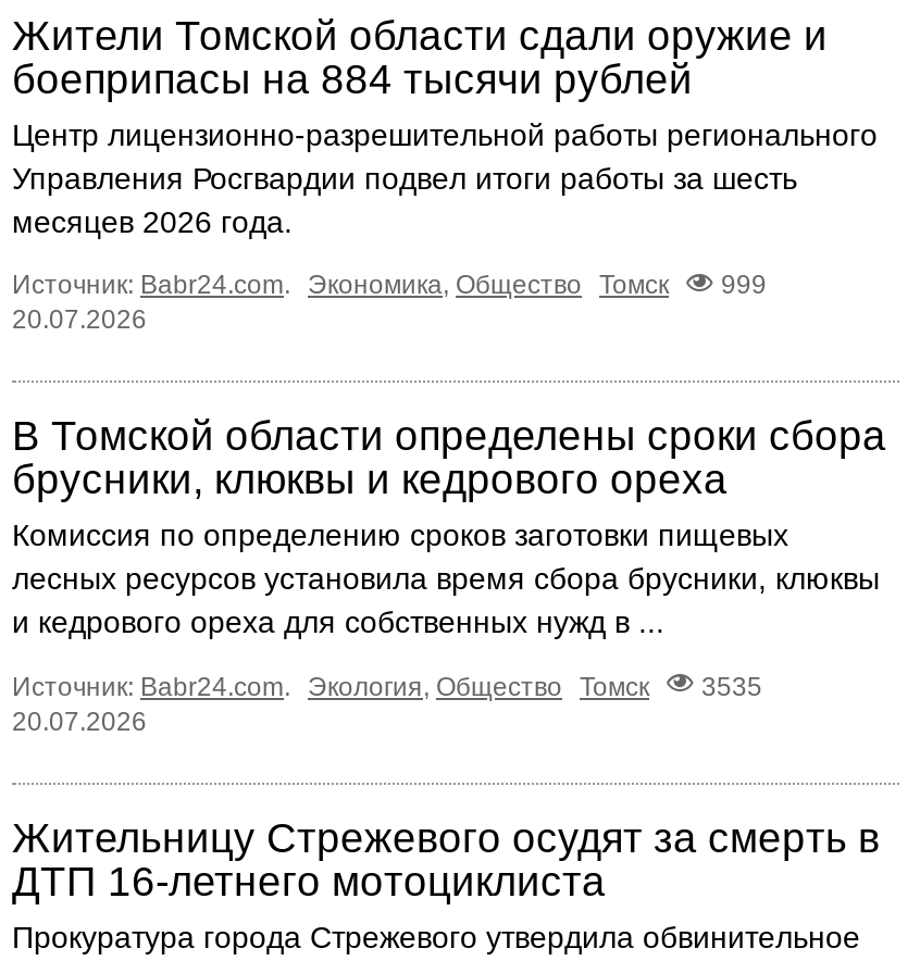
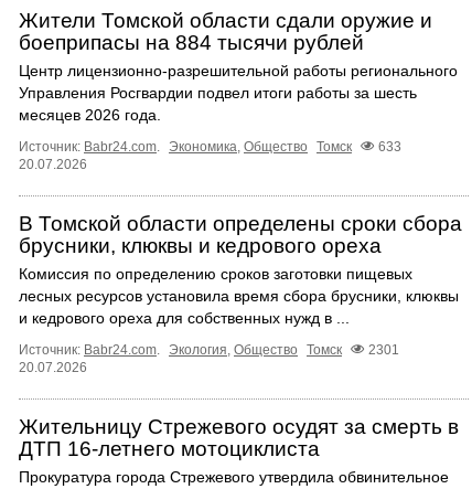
- Источник: Babr24.com. Экономика, Общество Томск 999
+ Источник: Babr24.com. Экономика, Общество Томск 633

- Источник: Babr24.com. Экология, Общество Томск 3535
+ Источник: Babr24.com. Экология, Общество Томск 2301
